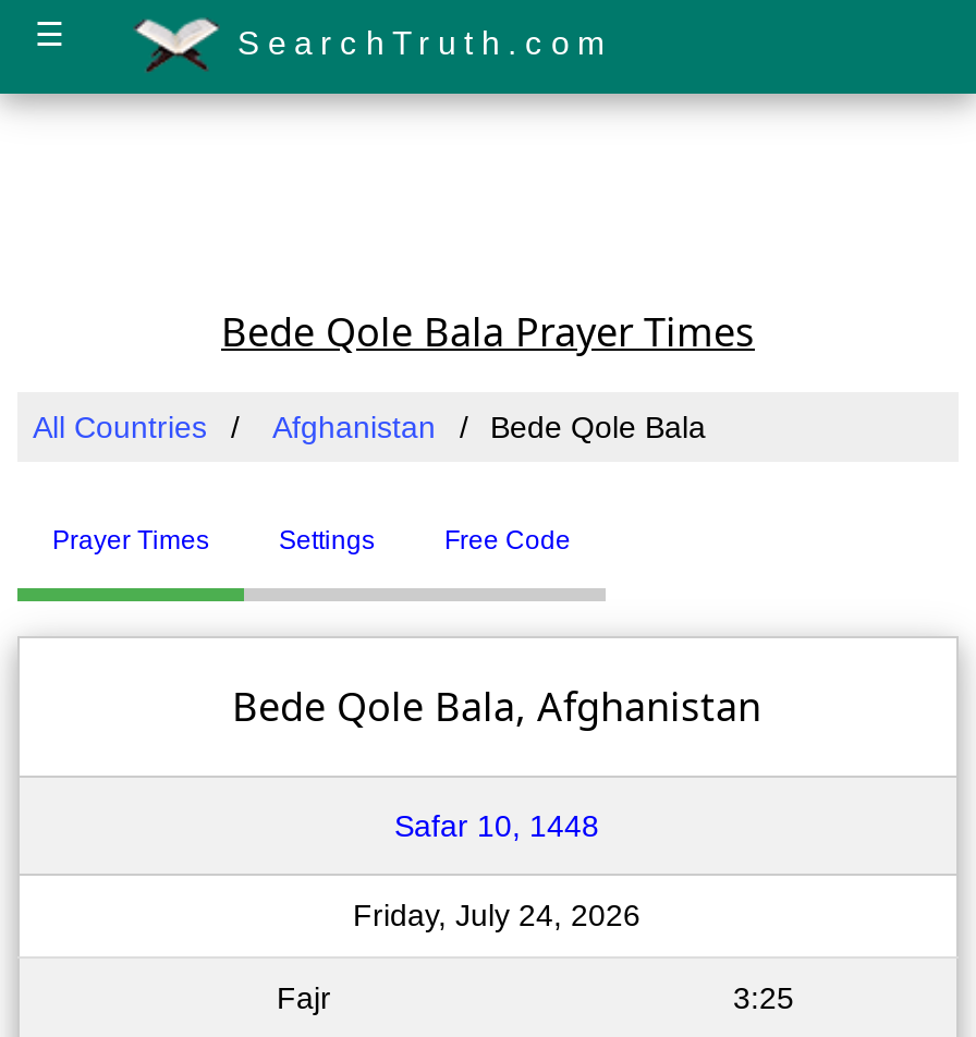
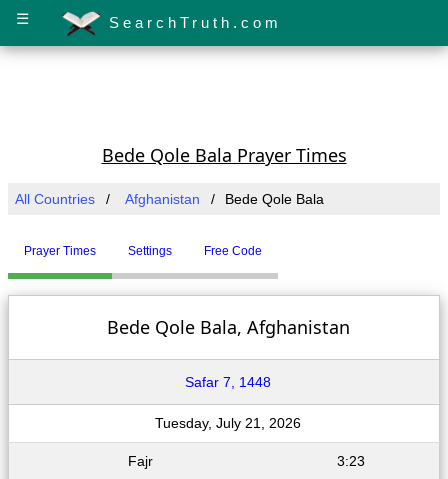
- Safar 10, 1448
+ Safar 7, 1448

- Friday, July 24, 2026
+ Tuesday, July 21, 2026

- 3:25
+ 3:23
